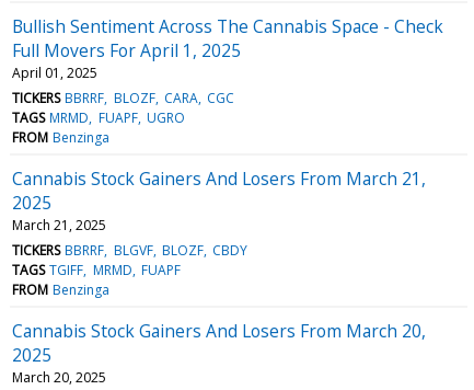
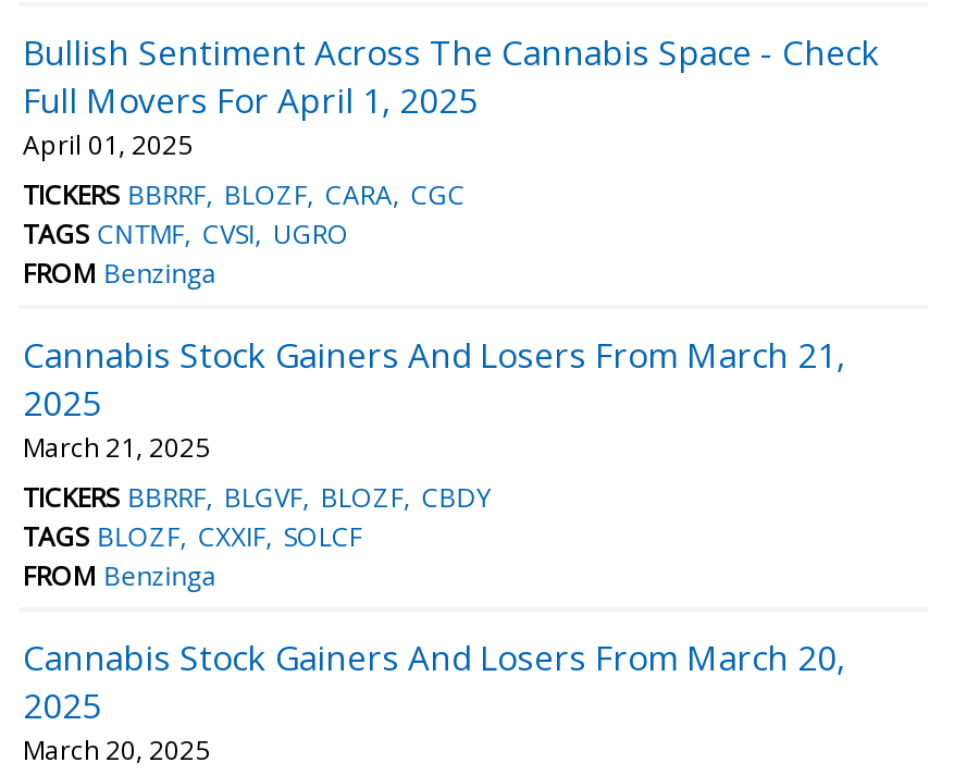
- TAGS MRMD FUAPF UGRO
+ TAGS CNTMF CVSI UGRO

- TAGS TGIFF MRMD FUAPF
+ TAGS BLOZF CXXIF SOLCF
